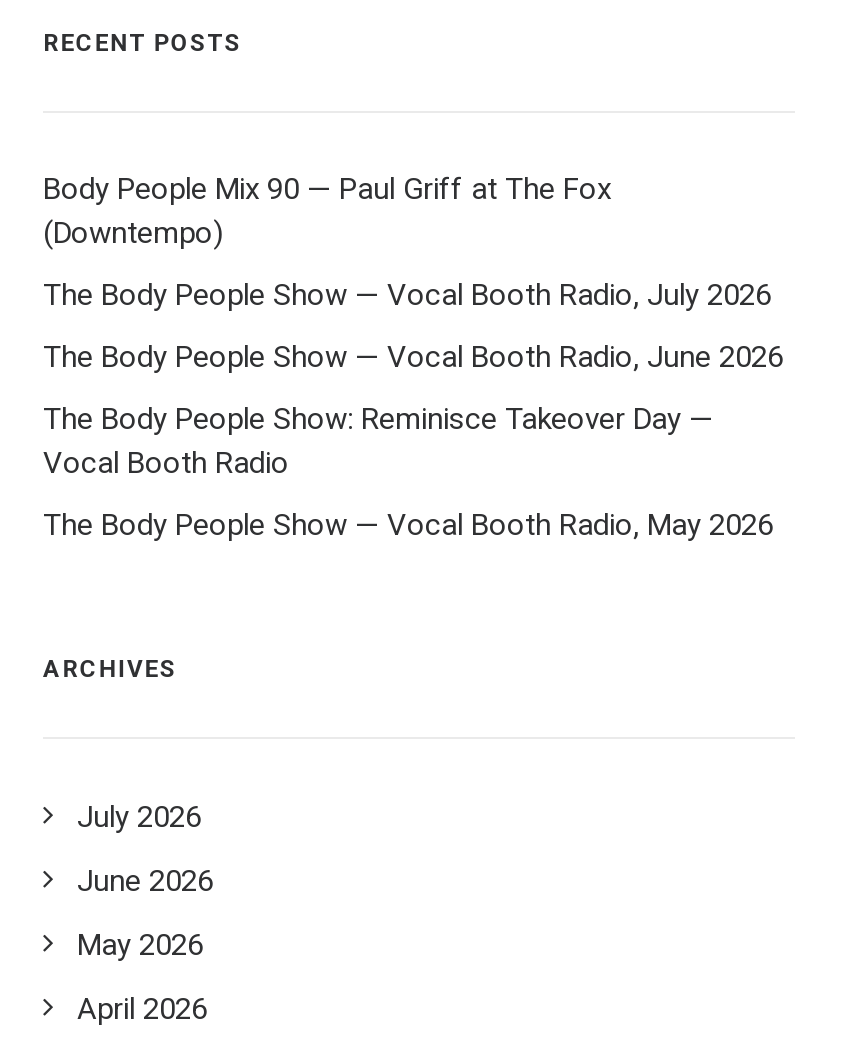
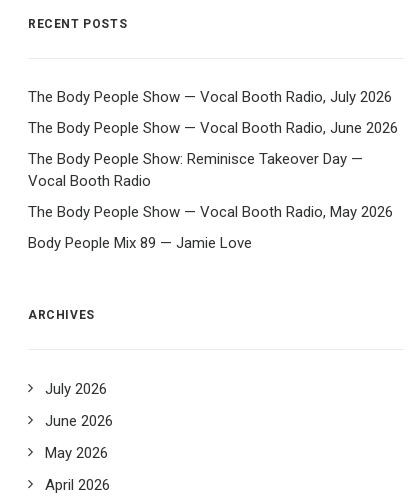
- Body People Mix 90 — Paul Griff at The Fox
- (Downtempo)

moved up: The Body People Show — Vocal Booth Radio, July 2026 | The Body People Show — Vocal Booth Radio, June 2026 | The Body People Show: Reminisce Takeover Day — | Vocal Booth Radio | The Body People Show — Vocal Booth Radio, May 2026

+ Body People Mix 89 — Jamie Love
